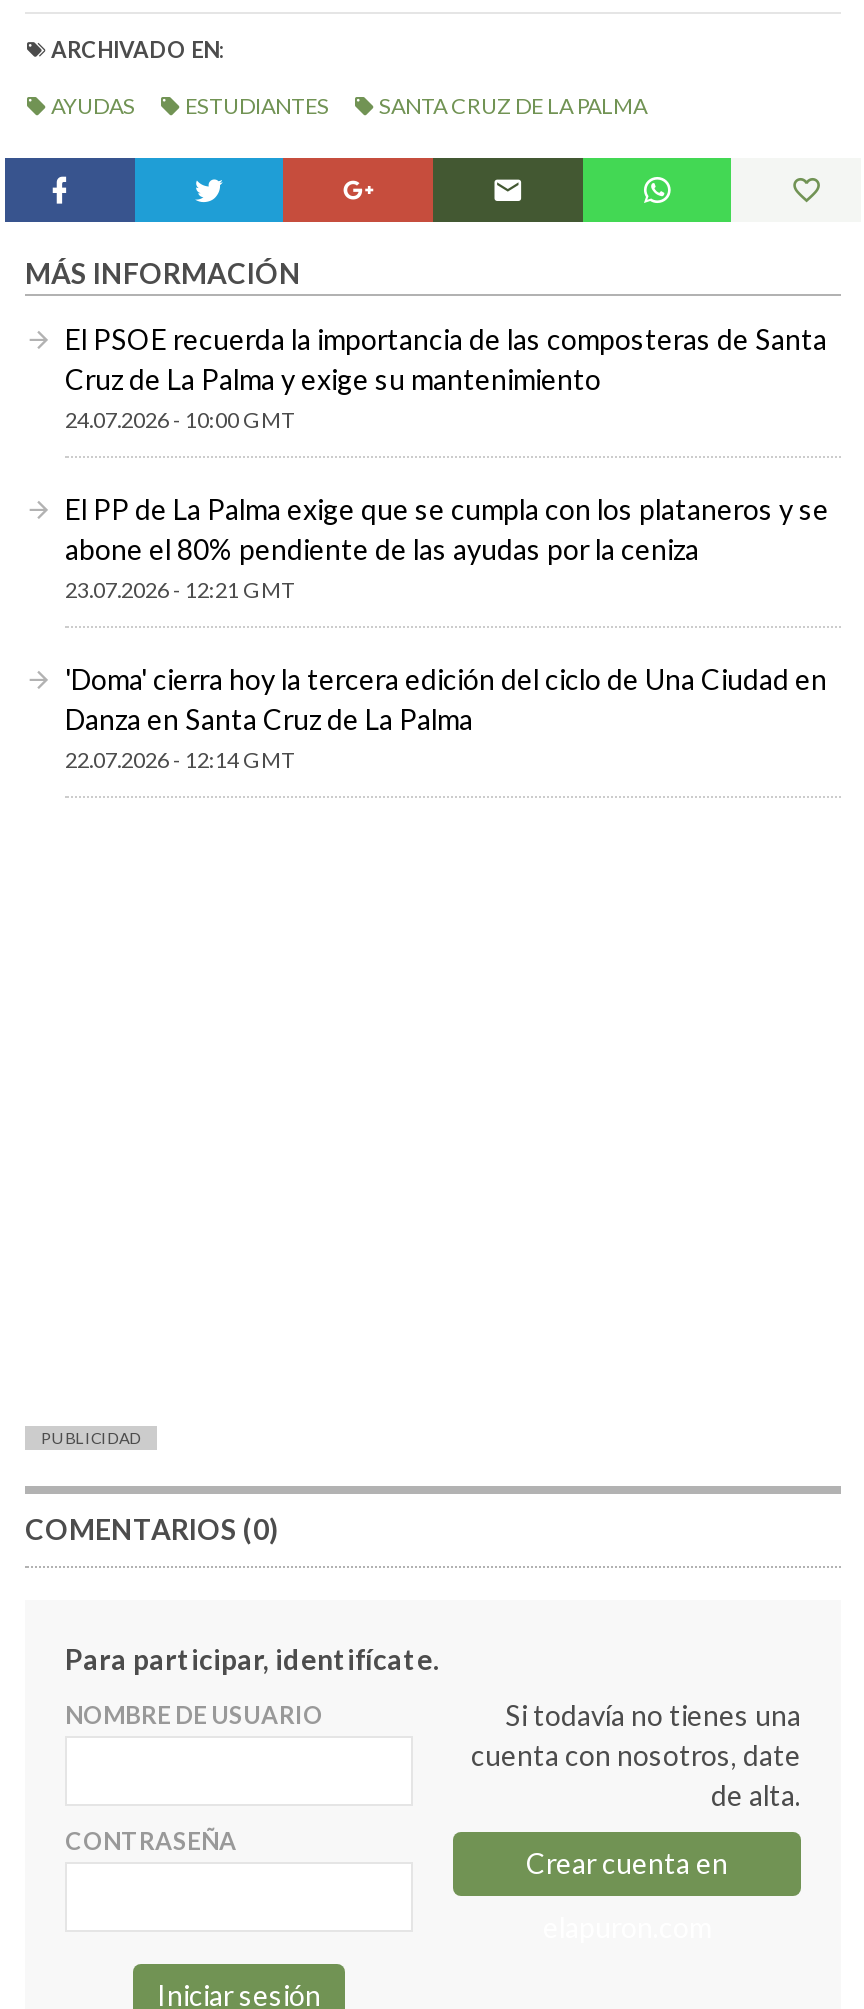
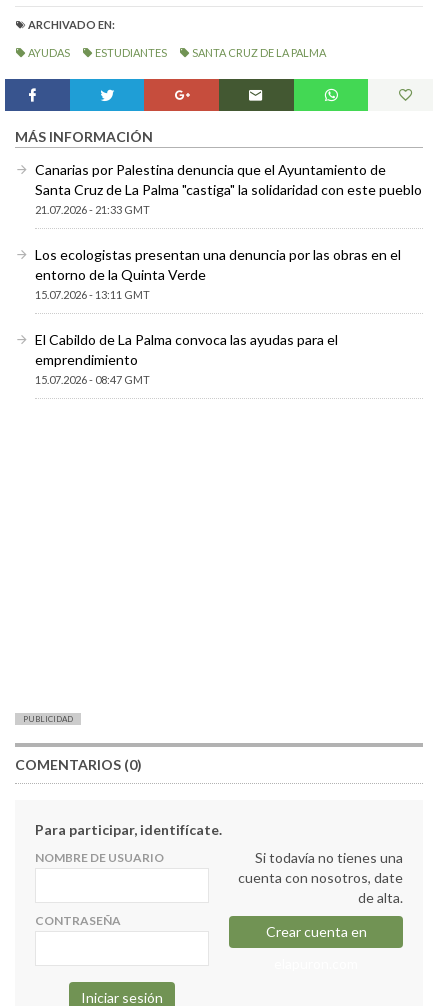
- El PSOE recuerda la importancia de las composteras de Santa
- Cruz de La Palma y exige su mantenimiento
- 24.07.2026 - 10:00 GMT
+ Canarias por Palestina denuncia que el Ayuntamiento de
+ Santa Cruz de La Palma "castiga" la solidaridad con este pueblo
+ 21.07.2026 - 21:33 GMT

- El PP de La Palma exige que se cumpla con los plataneros y se
- abone el 80% pendiente de las ayudas por la ceniza
- 23.07.2026 - 12:21 GMT
+ Los ecologistas presentan una denuncia por las obras en el
+ entorno de la Quinta Verde
+ 15.07.2026 - 13:11 GMT

- 'Doma' cierra hoy la tercera edición del ciclo de Una Ciudad en
- Danza en Santa Cruz de La Palma
- 22.07.2026 - 12:14 GMT
+ El Cabildo de La Palma convoca las ayudas para el
+ emprendimiento
+ 15.07.2026 - 08:47 GMT
